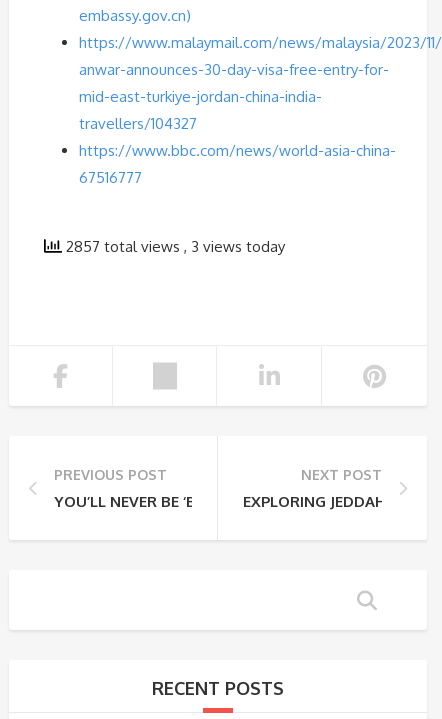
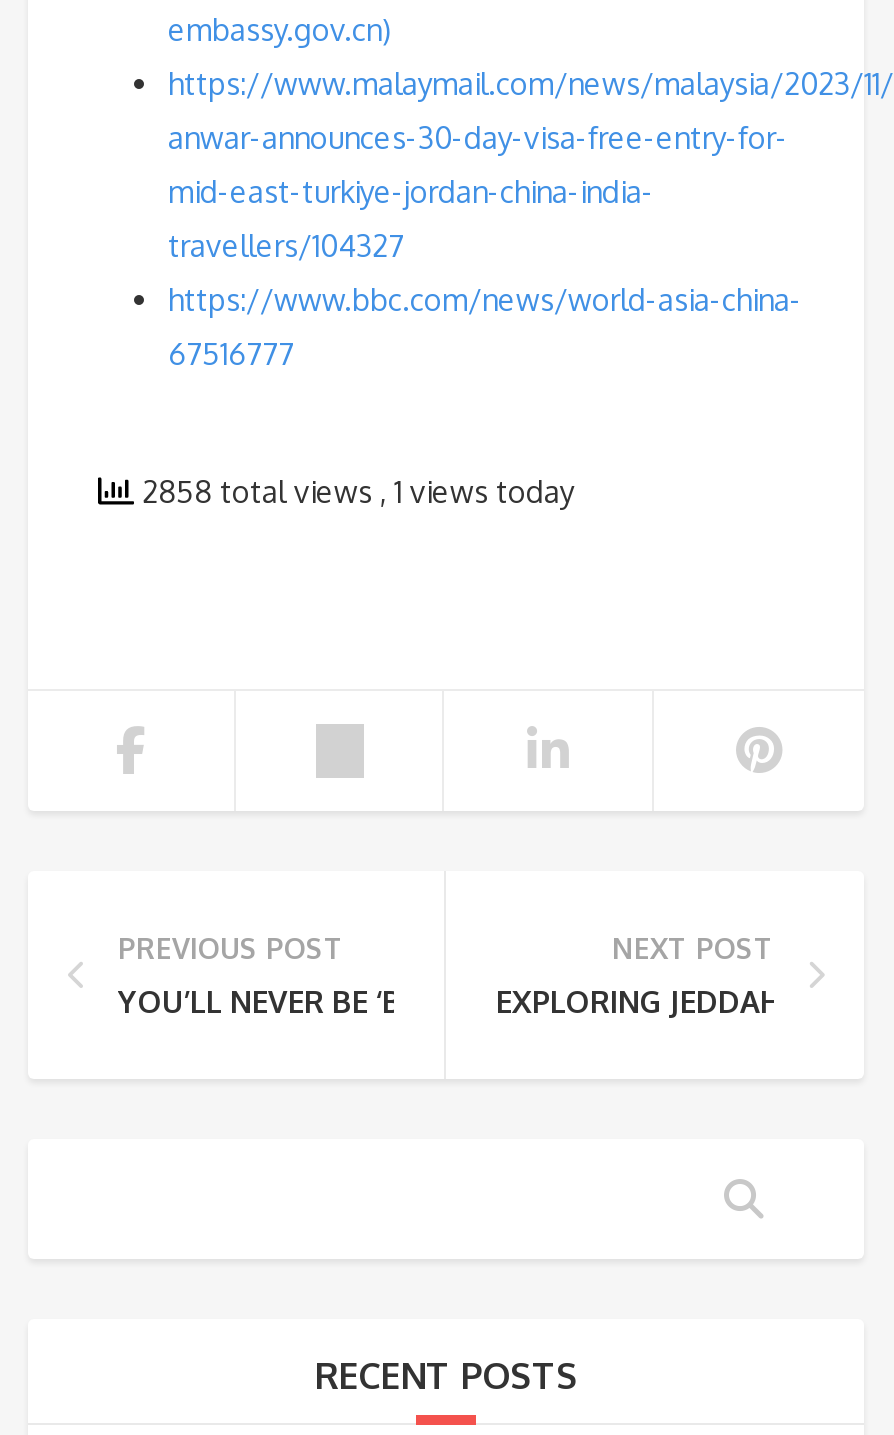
- 2857 total views, 3 views today
+ 2858 total views, 1 views today
